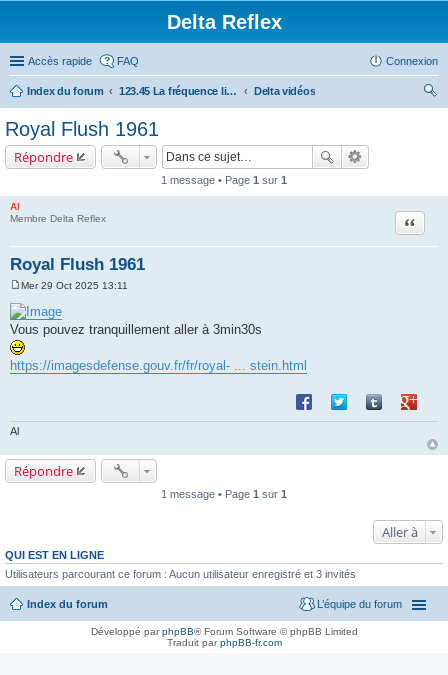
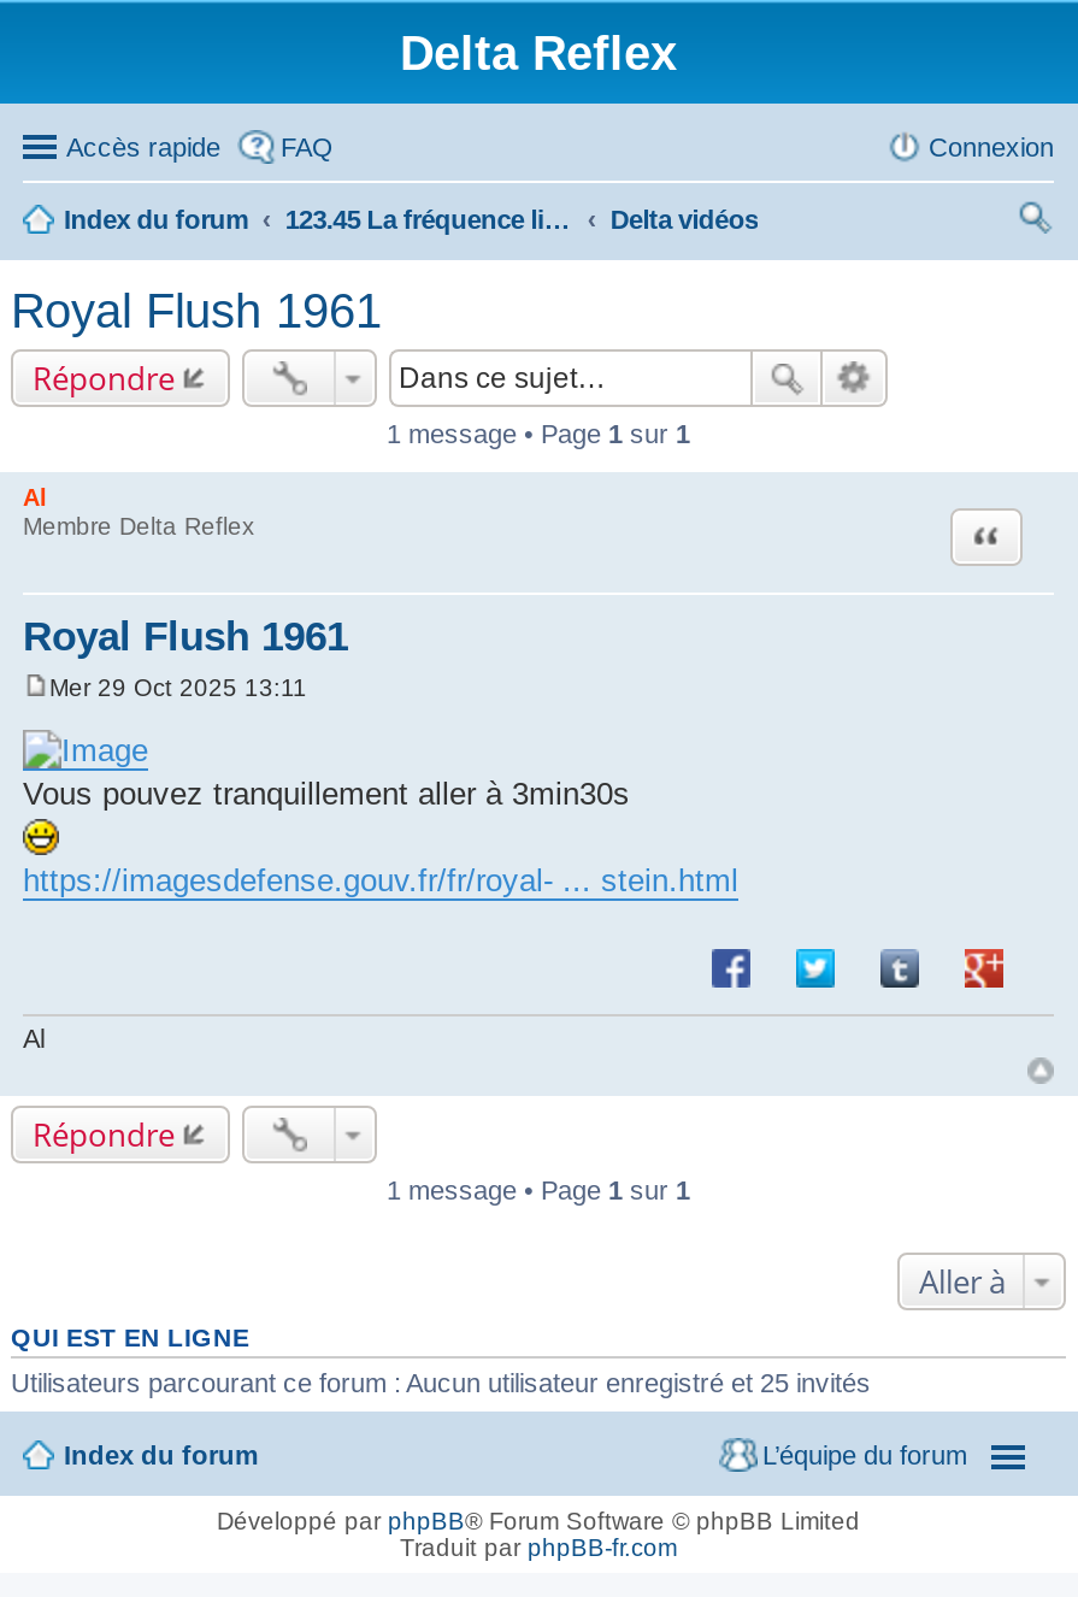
- Utilisateurs parcourant ce forum : Aucun utilisateur enregistré et 3 invités
+ Utilisateurs parcourant ce forum : Aucun utilisateur enregistré et 25 invités
